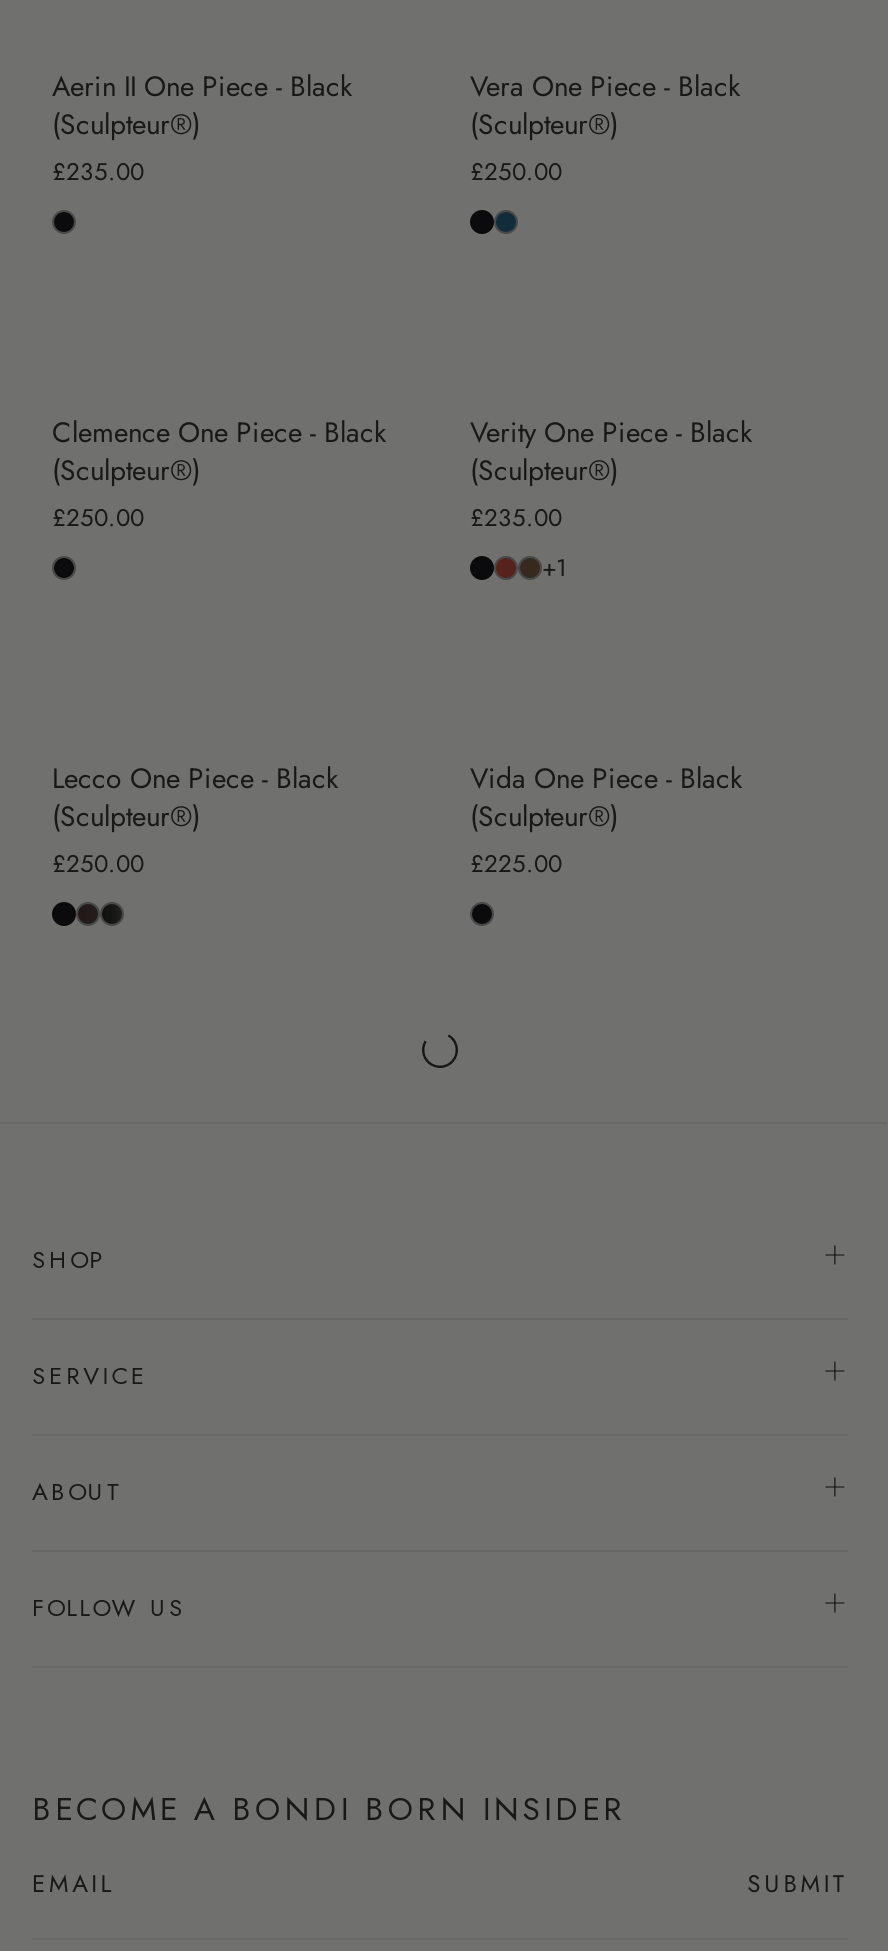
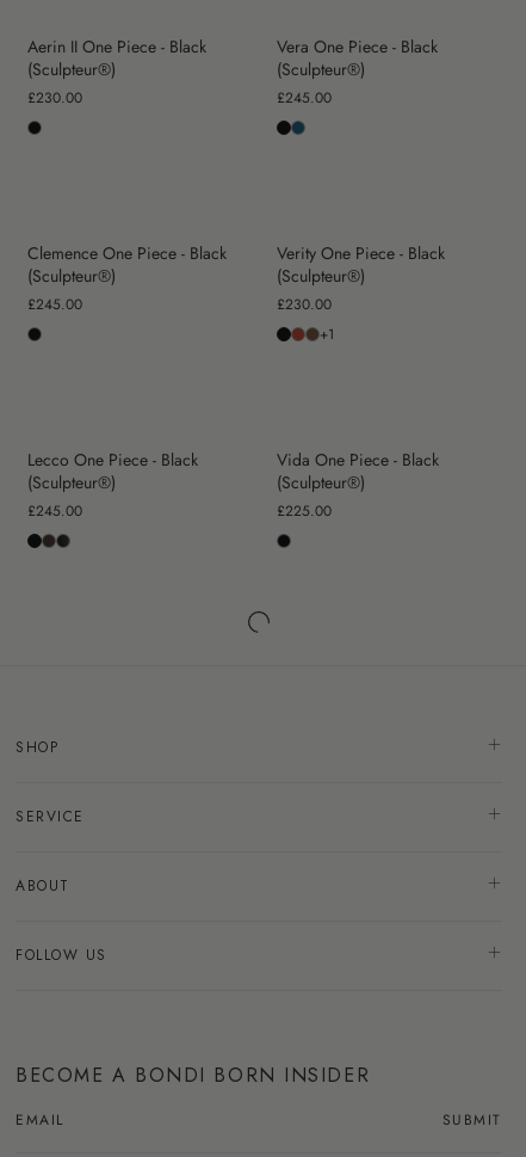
- £235.00
+ £230.00

- £250.00
+ £245.00

- £250.00
+ £245.00

- £235.00
+ £230.00

- £250.00
+ £245.00
